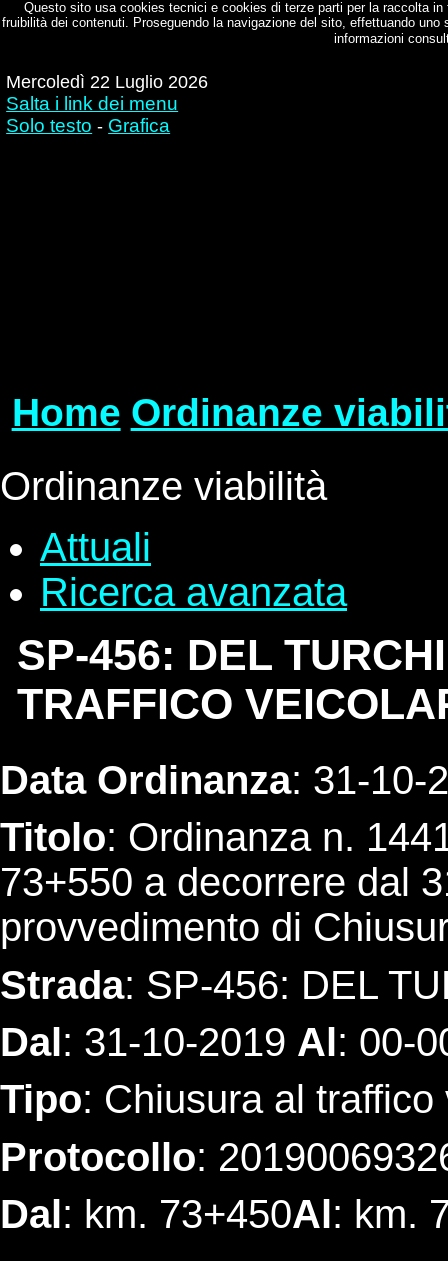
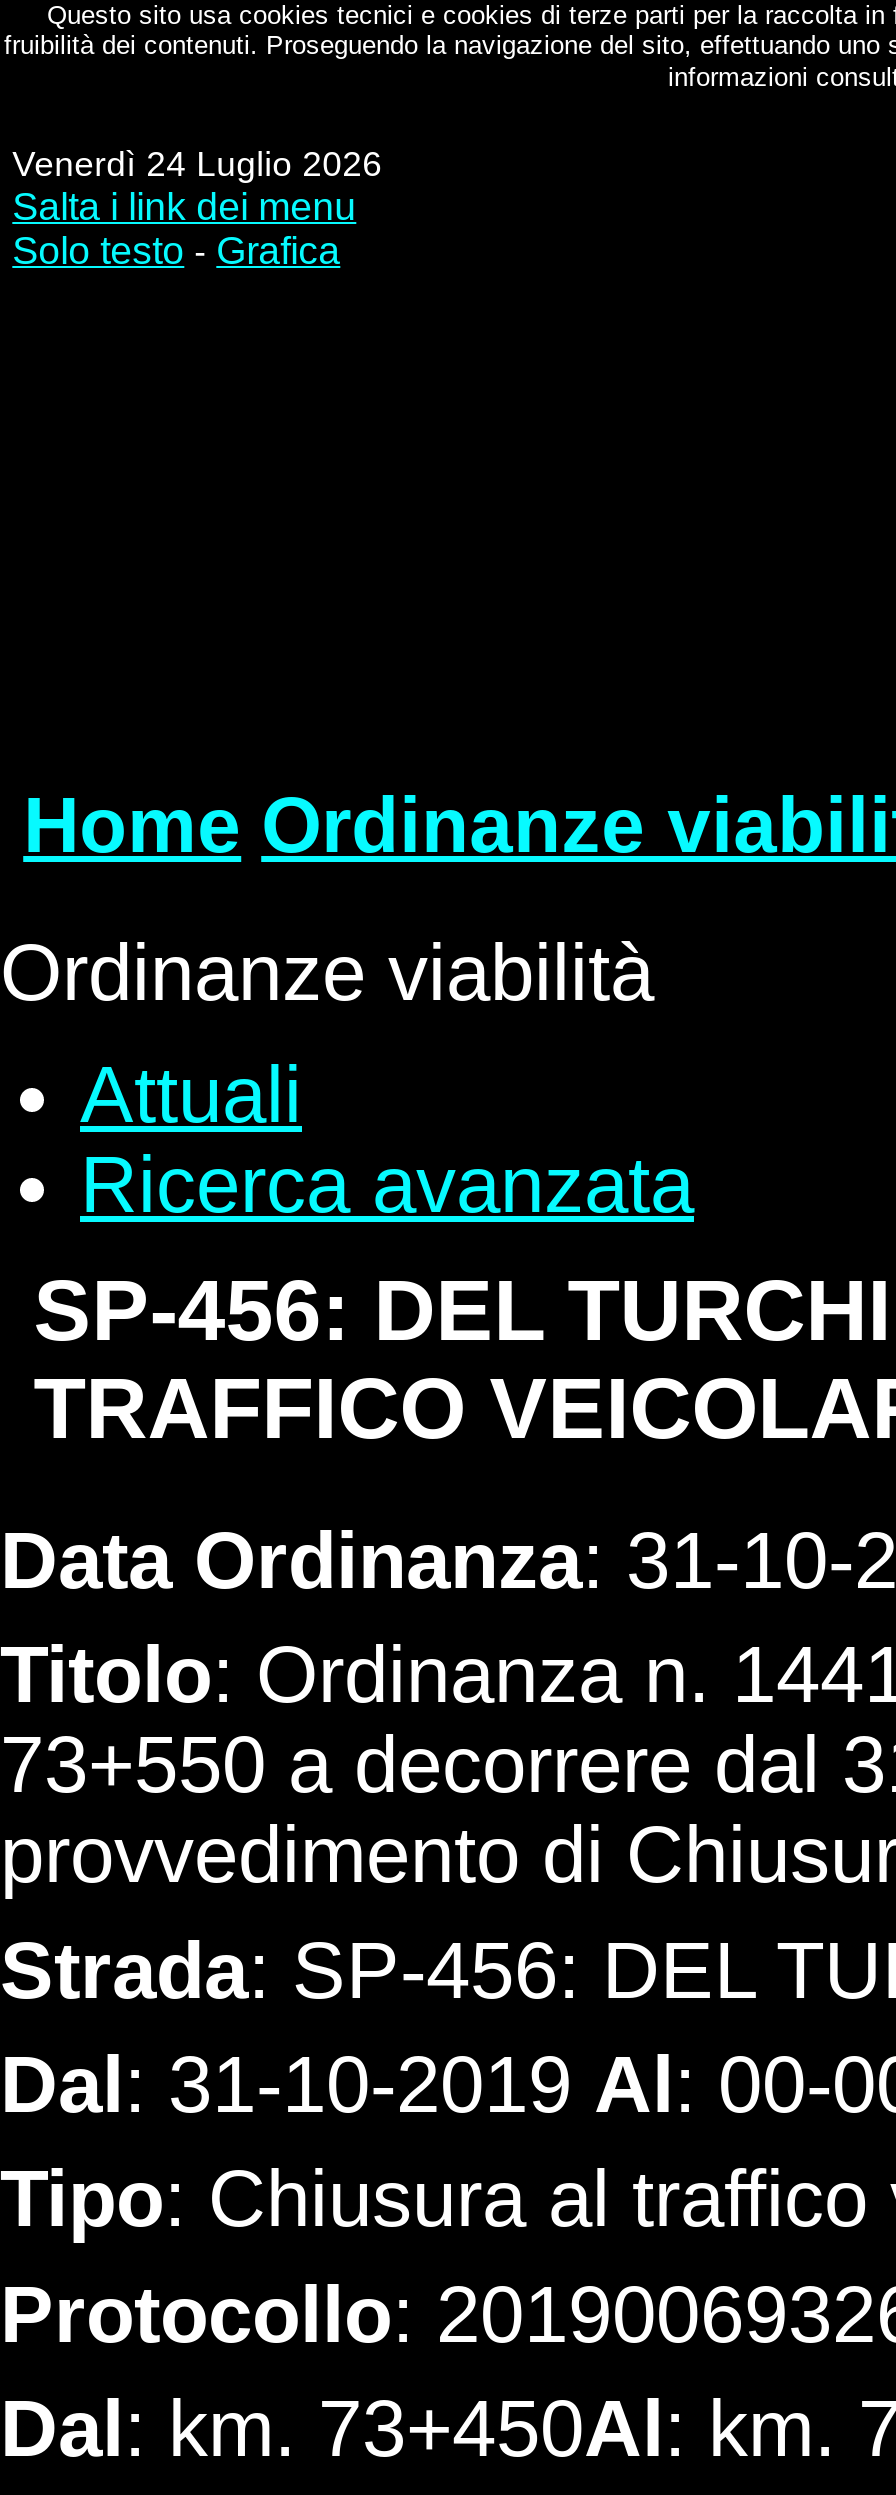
- Mercoledì 22 Luglio 2026
+ Venerdì 24 Luglio 2026
